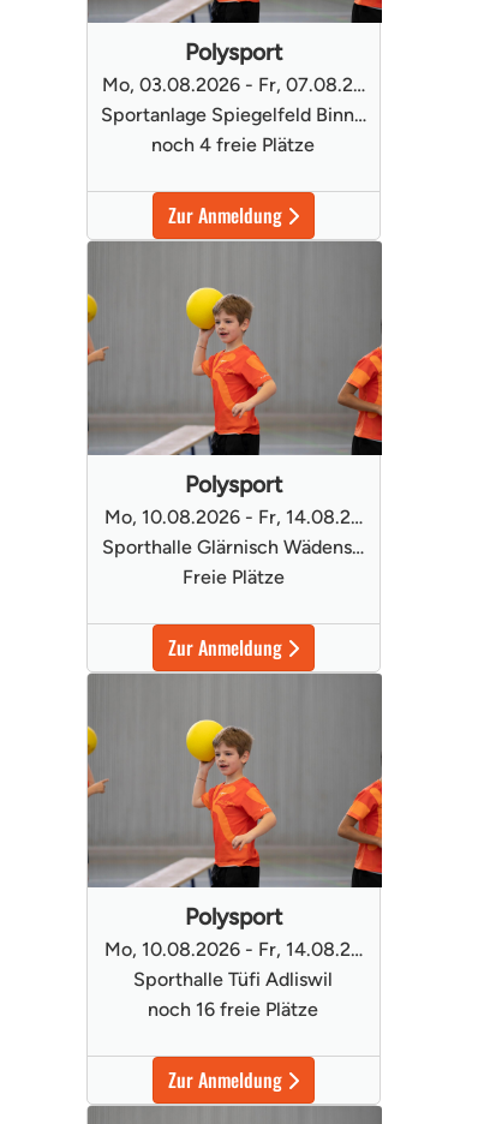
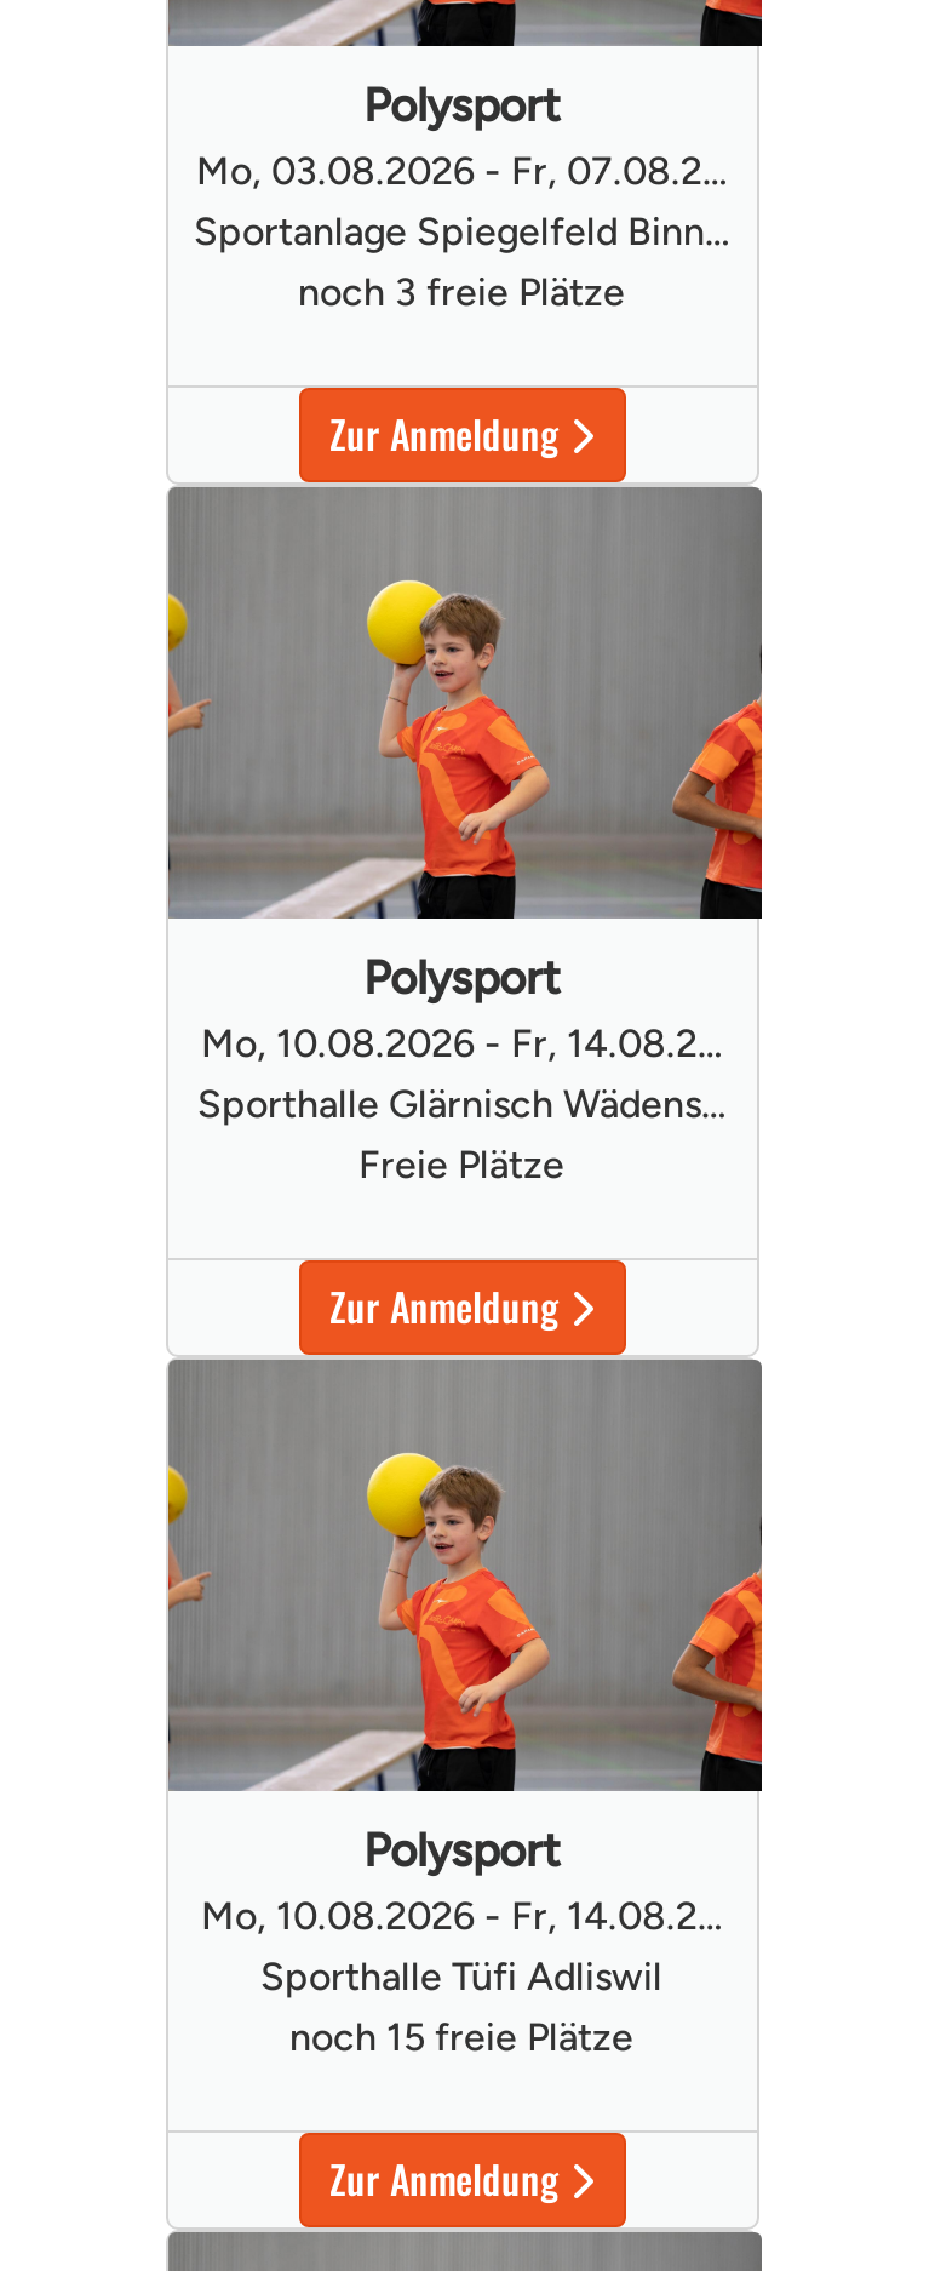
- noch 4 freie Plätze
+ noch 3 freie Plätze

- noch 16 freie Plätze
+ noch 15 freie Plätze
